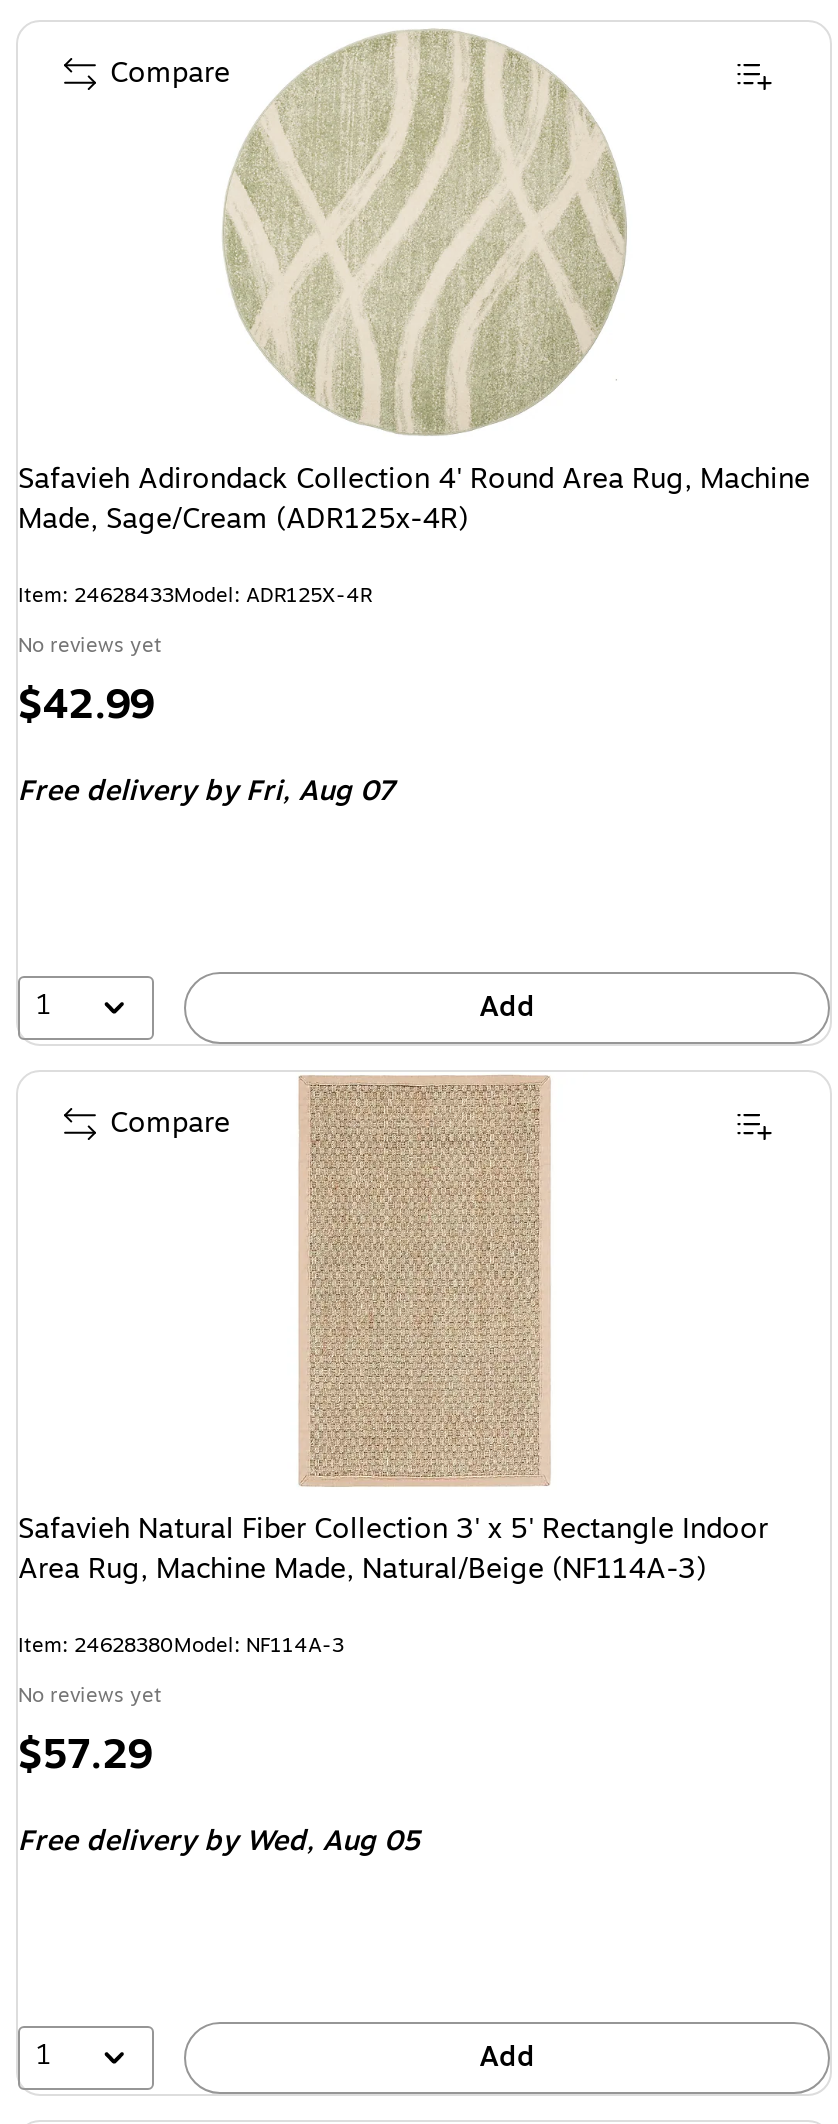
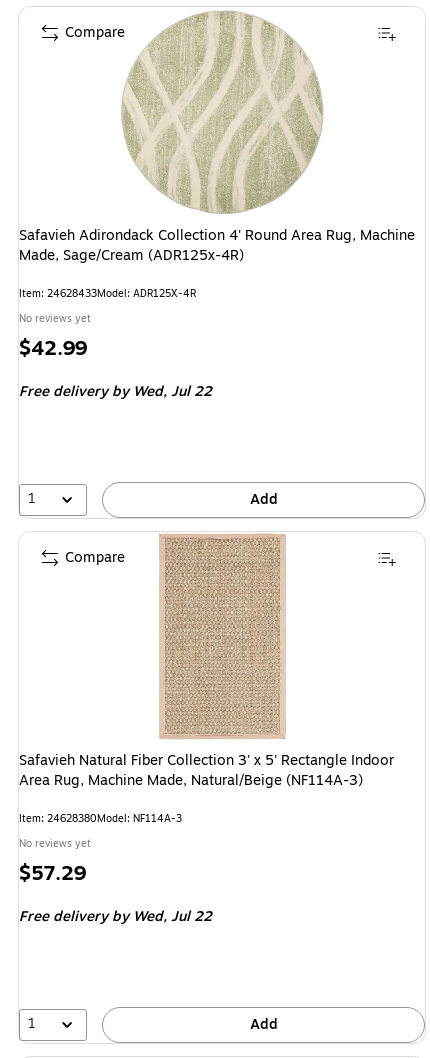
- Free delivery by Fri, Aug 07
+ Free delivery by Wed, Jul 22

- Free delivery by Wed, Aug 05
+ Free delivery by Wed, Jul 22
